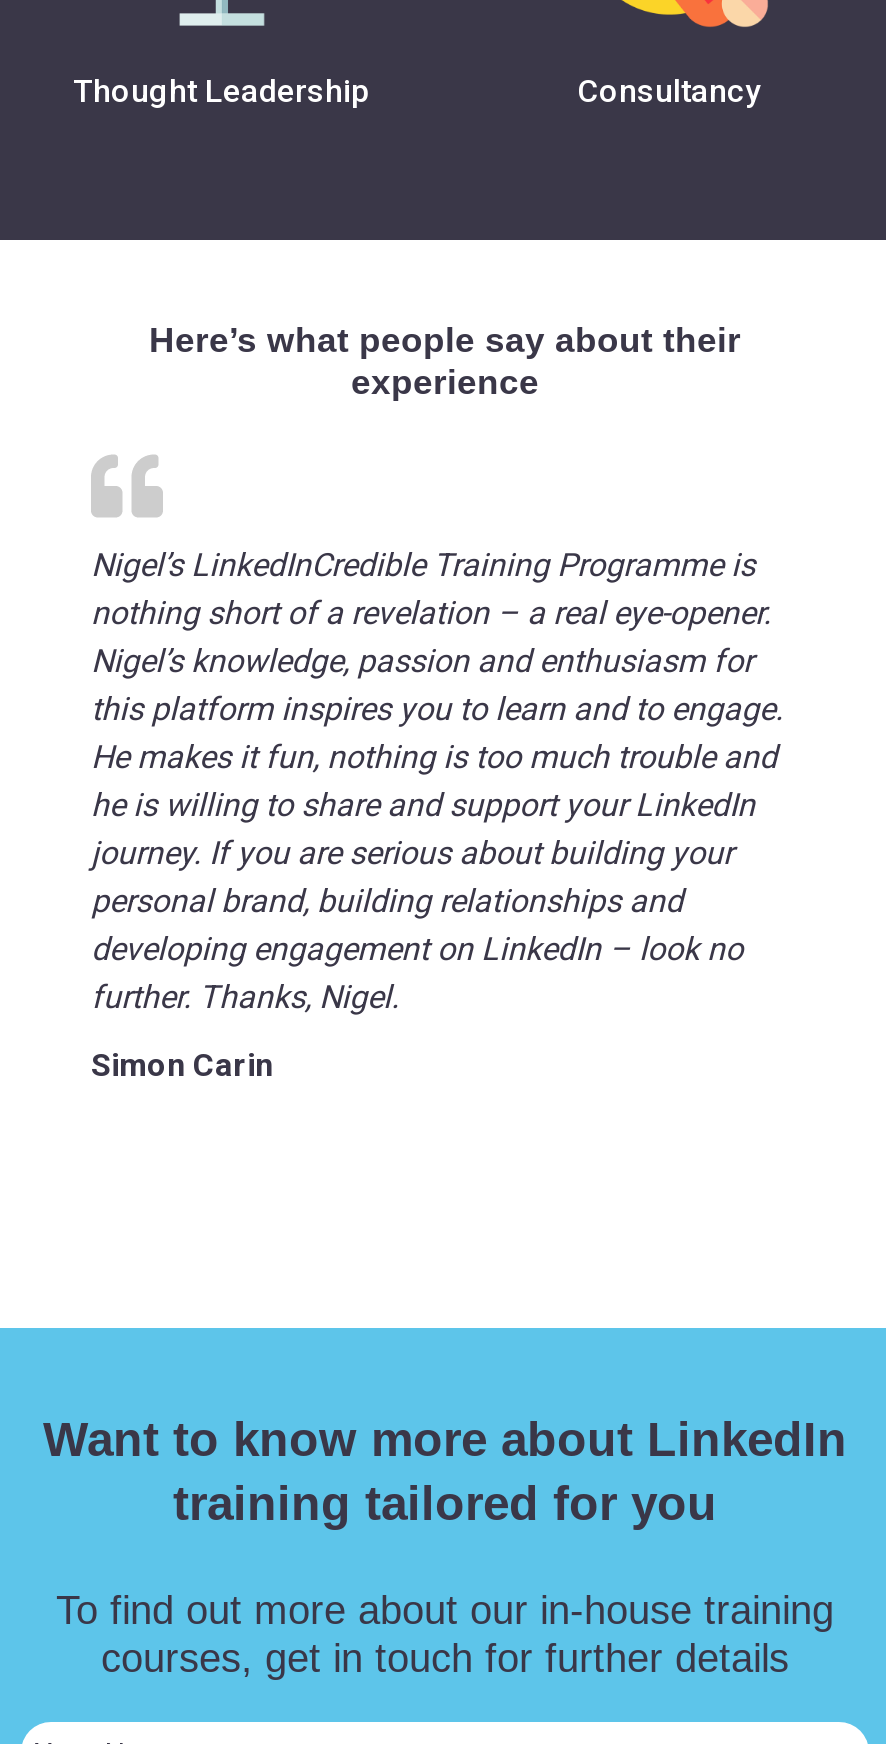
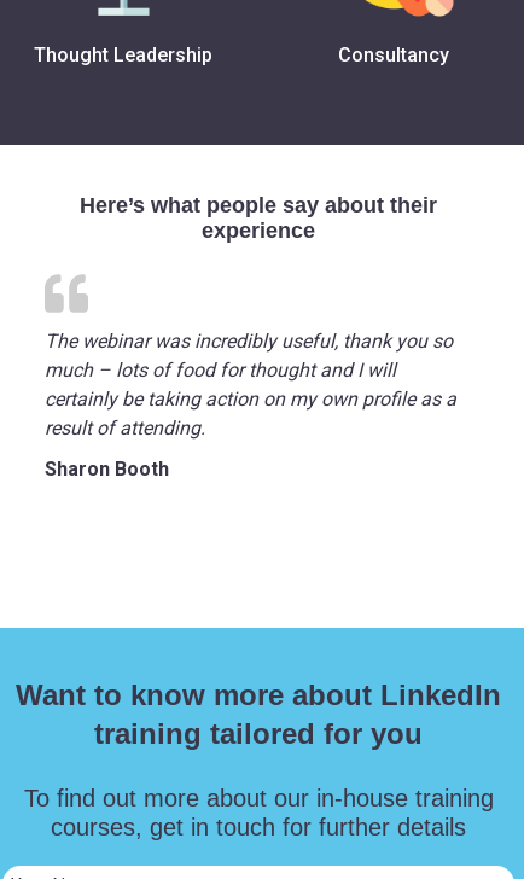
- Nigel’s LinkedInCredible Training Programme is
- nothing short of a revelation – a real eye-opener.
- Nigel’s knowledge, passion and enthusiasm for
- this platform inspires you to learn and to engage.
- He makes it fun, nothing is too much trouble and
- he is willing to share and support your LinkedIn
- journey. If you are serious about building your
- personal brand, building relationships and
- developing engagement on LinkedIn – look no
- further. Thanks, Nigel.
+ The webinar was incredibly useful, thank you so
+ much – lots of food for thought and I will
+ certainly be taking action on my own profile as a
+ result of attending.

- Simon Carin
+ Sharon Booth
